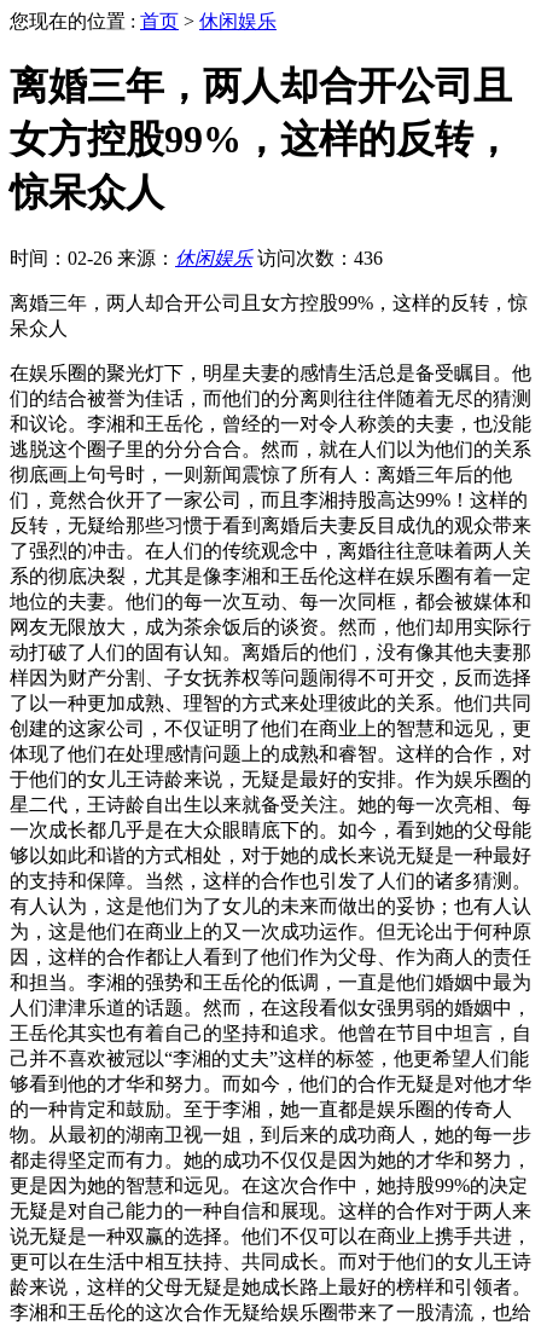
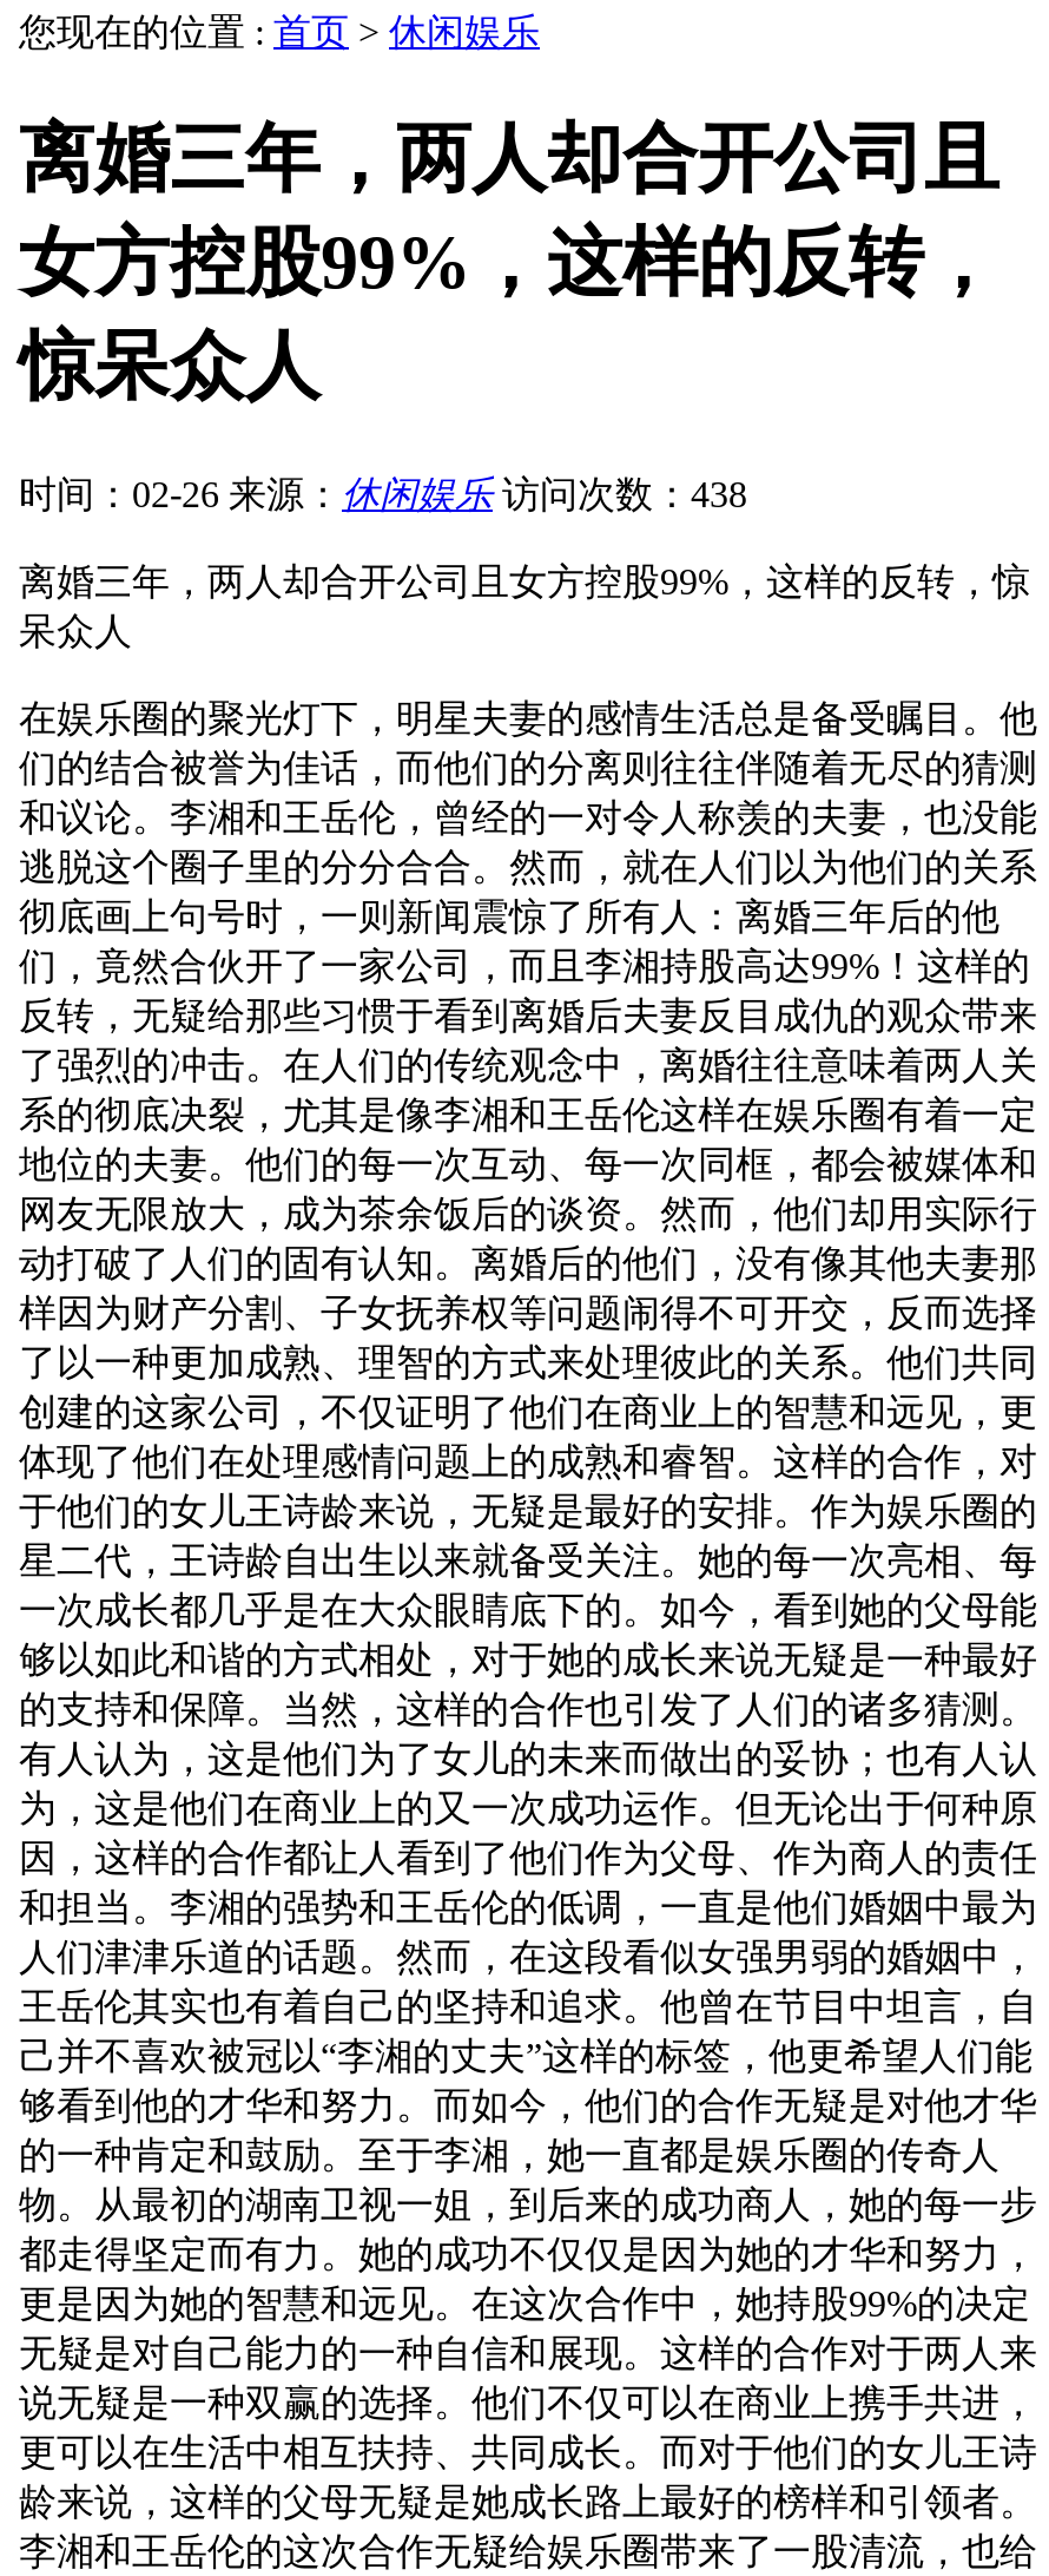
- 时间：02-26 来源：休闲娱乐 访问次数：436
+ 时间：02-26 来源：休闲娱乐 访问次数：438
